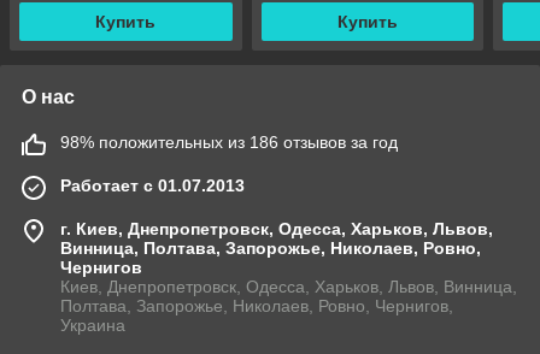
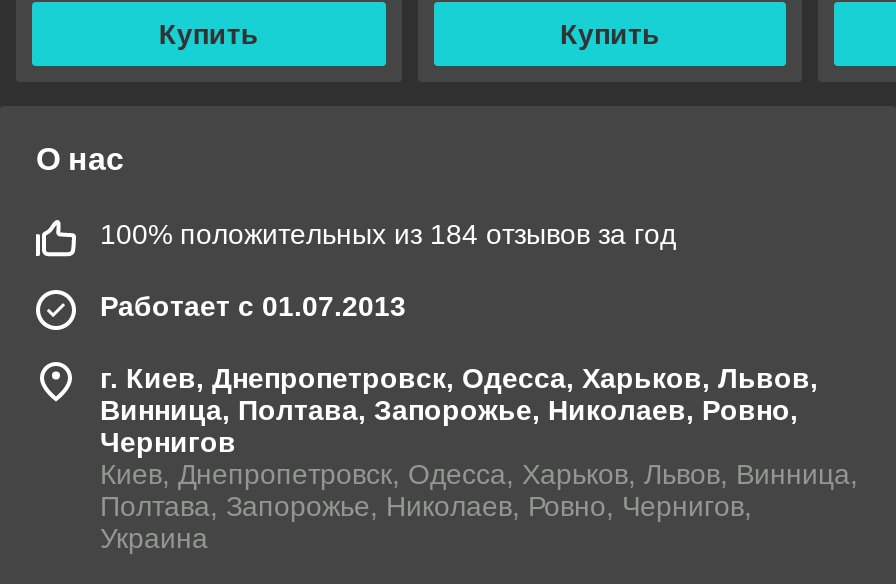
- 98% положительных из 186 отзывов за год
+ 100% положительных из 184 отзывов за год
